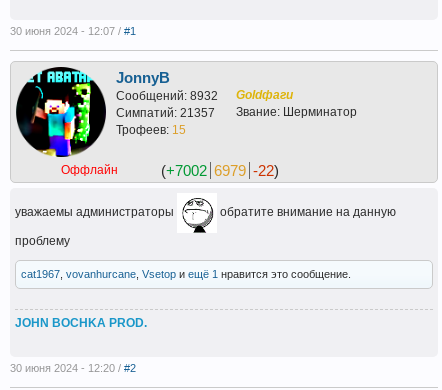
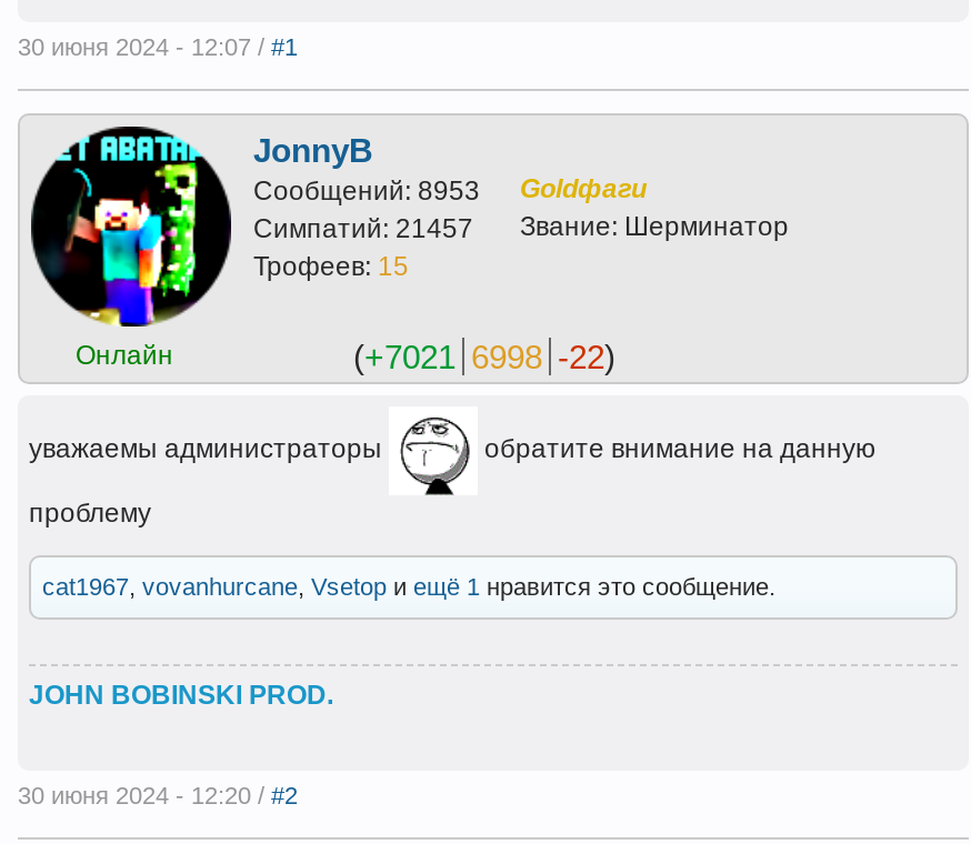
- Сообщений: 8932
+ Сообщений: 8953

- Симпатий: 21357 Звание: Шерминатор
+ Симпатий: 21457 Звание: Шерминатор

- Оффлайн
+ Онлайн

- (+7002 6979 -22)
+ (+7021 6998 -22)

- JOHN BOCHKA PROD.
+ JOHN BOBINSKI PROD.
